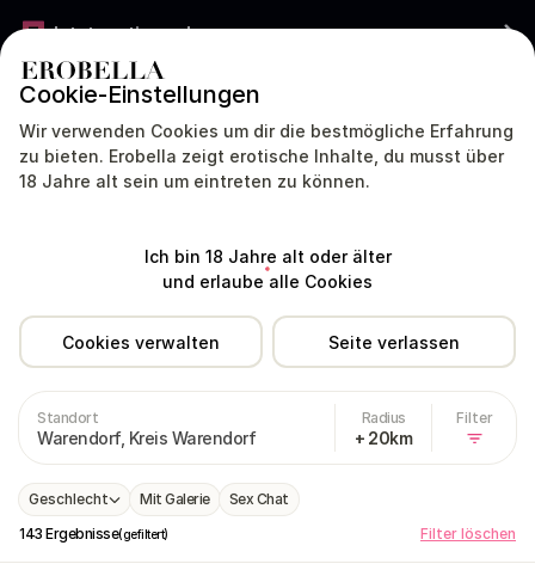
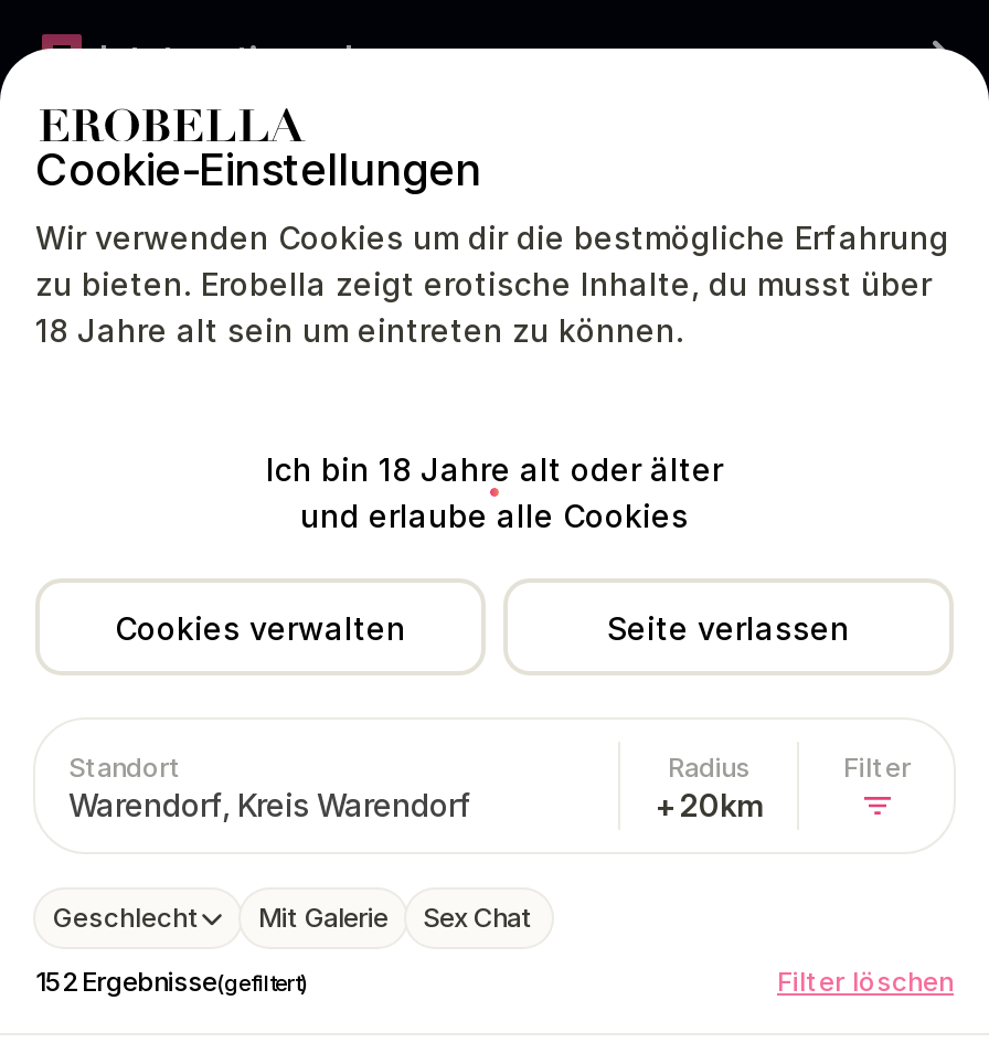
- 143 Ergebnisse(gefiltert)
+ 152 Ergebnisse(gefiltert)
